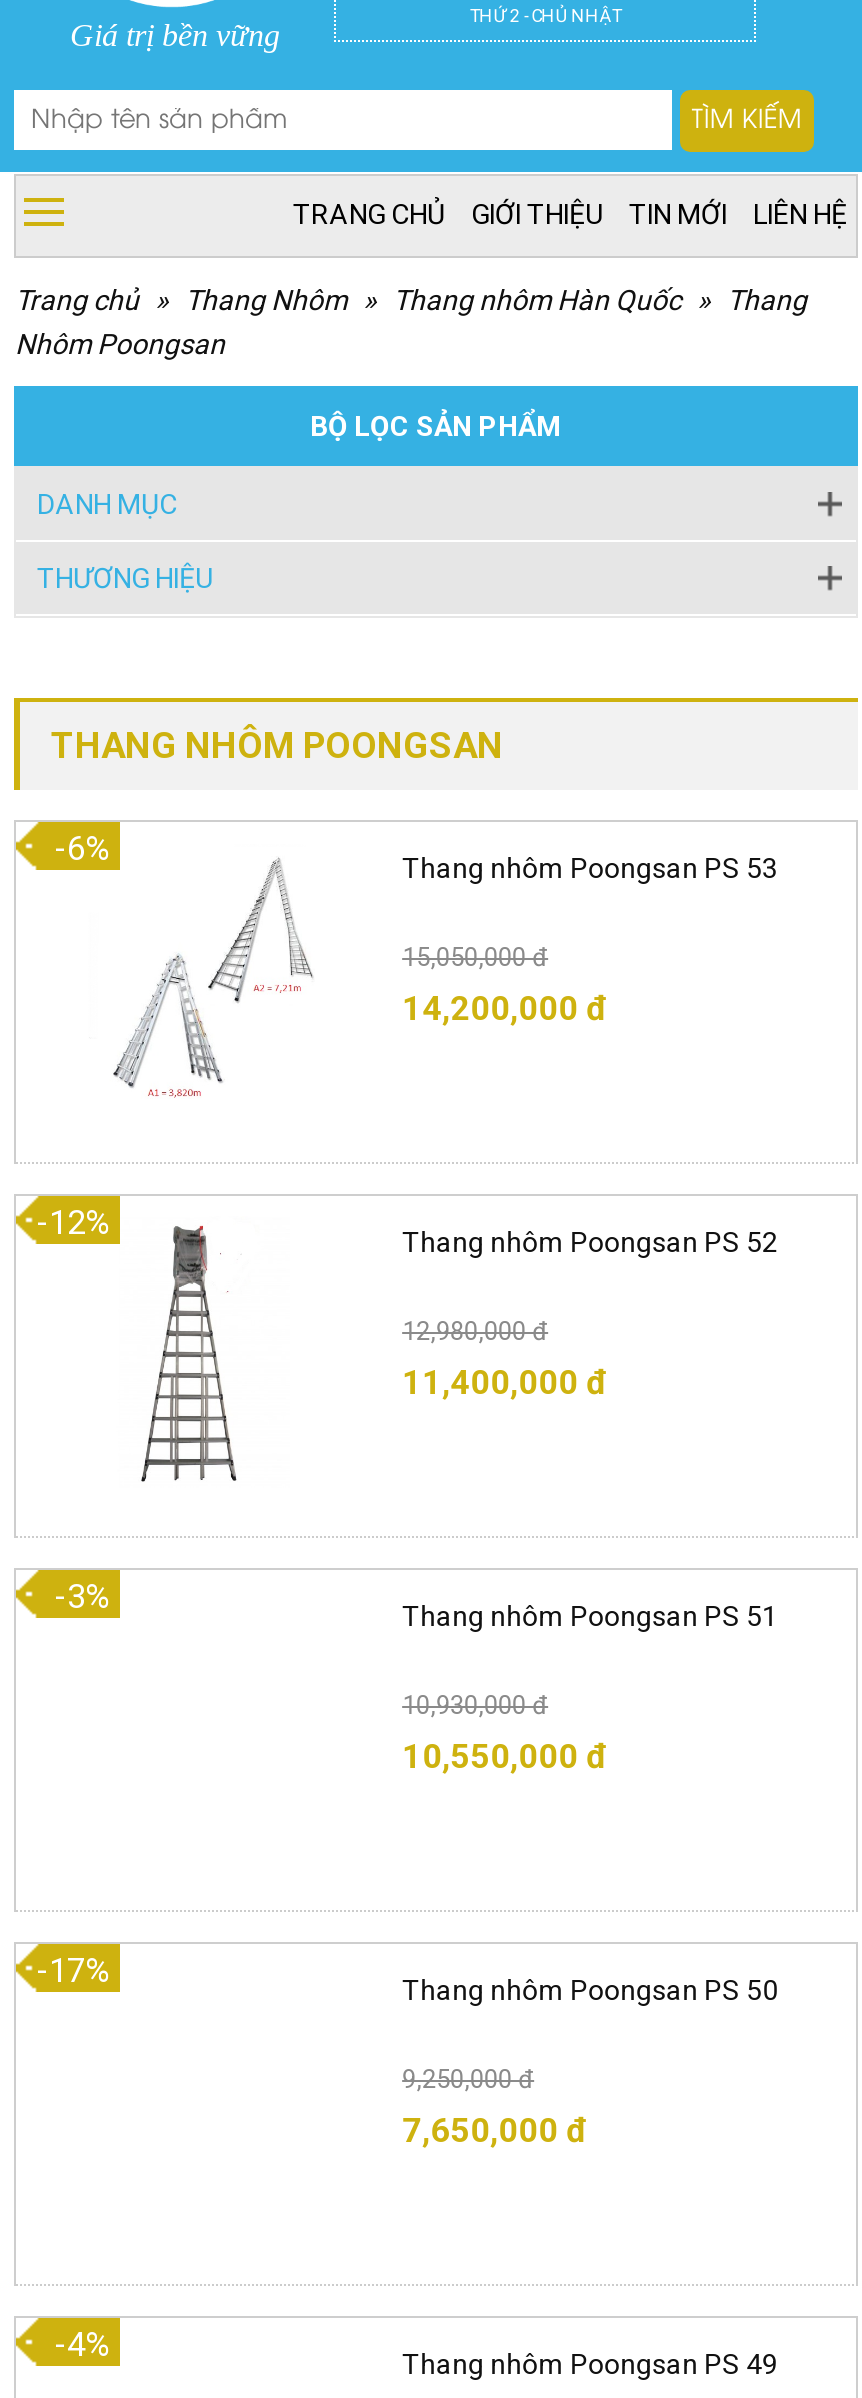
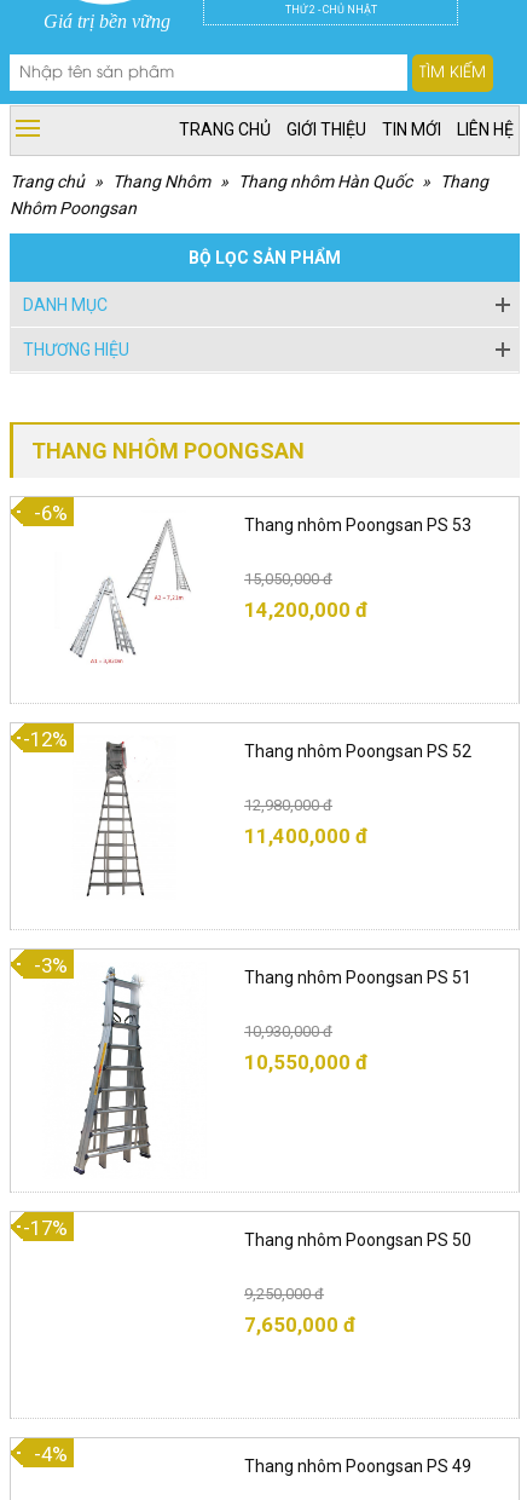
+ [image]
